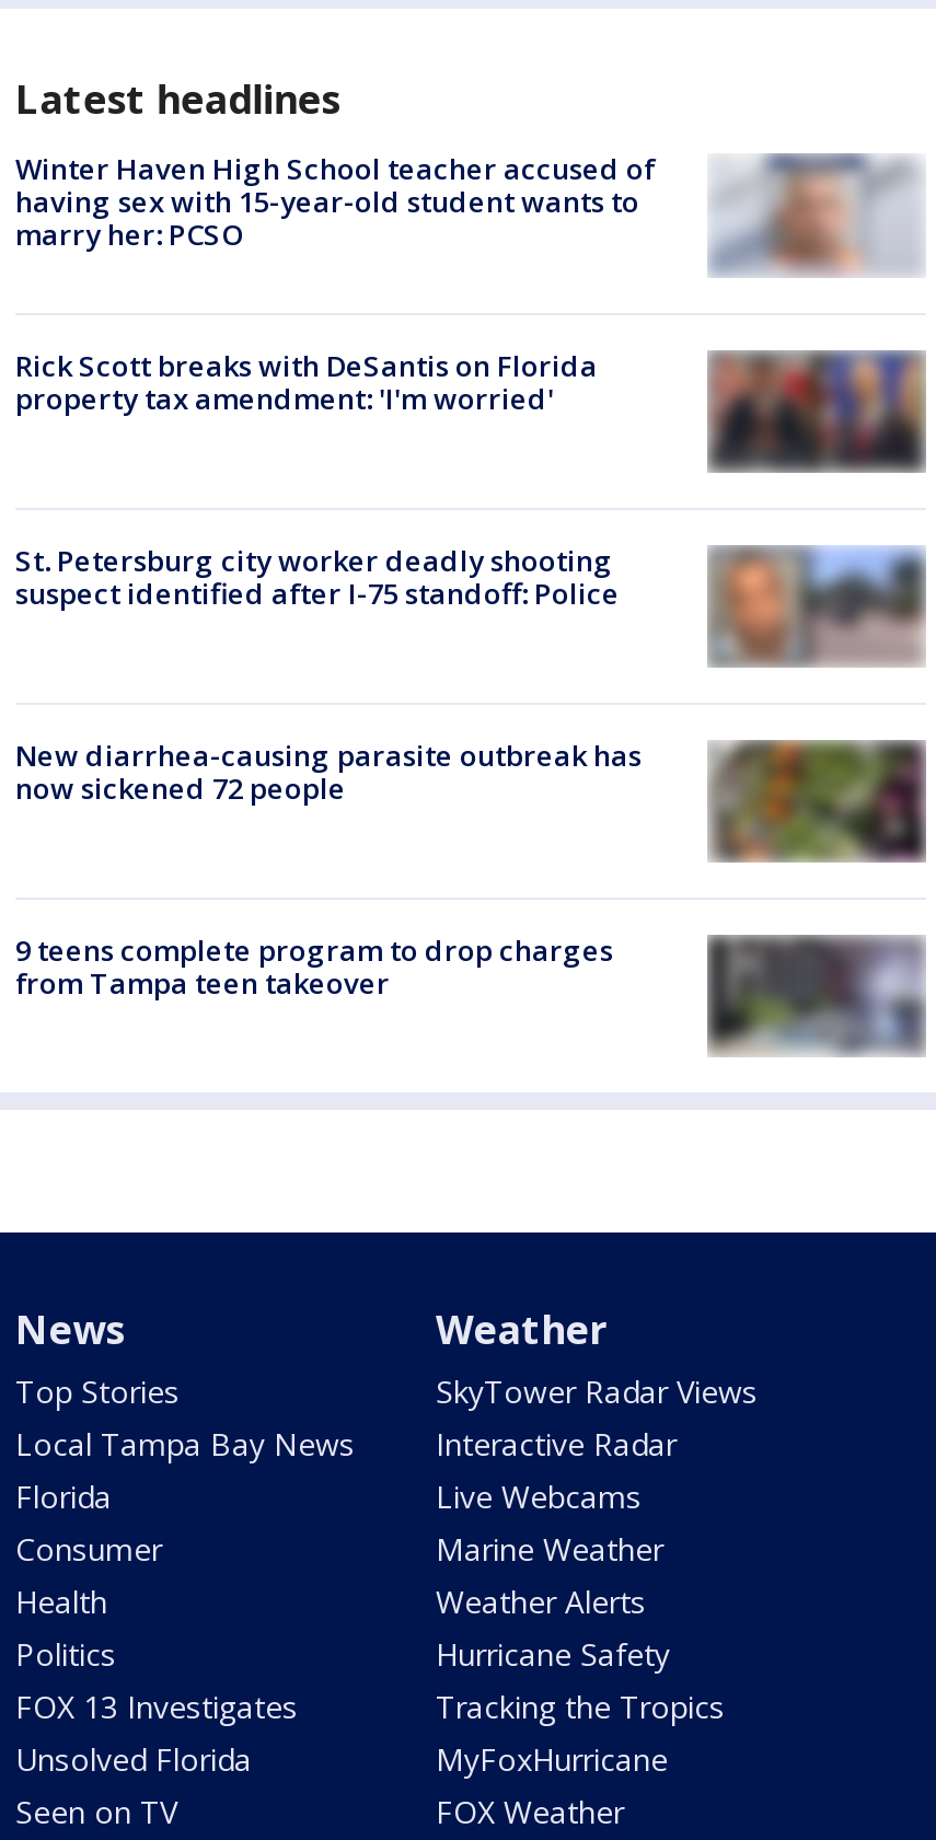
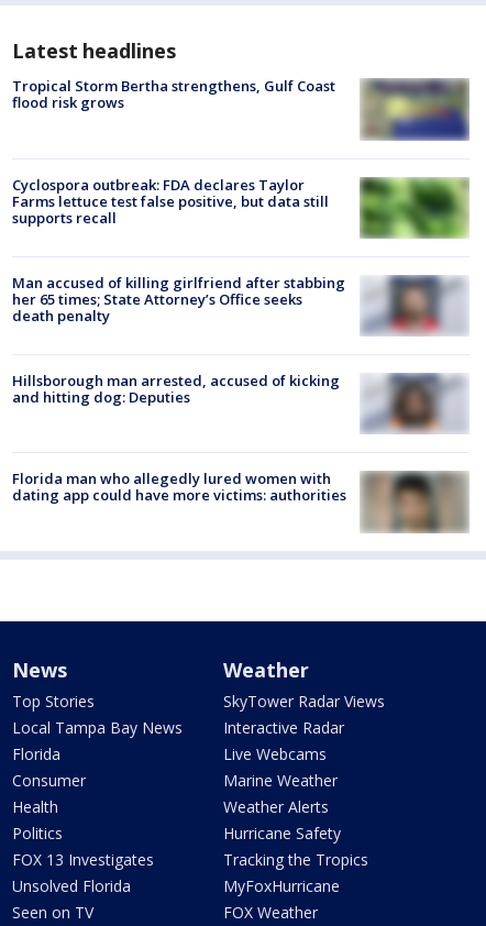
- [image]
- Winter Haven High School teacher accused of
- having sex with 15-year-old student wants to
- marry her: PCSO
+ [image]
+ Tropical Storm Bertha strengthens, Gulf Coast
+ flood risk grows

- Rick Scott breaks with DeSantis on Florida
- property tax amendment: 'I'm worried'
+ Cyclospora outbreak: FDA declares Taylor
+ Farms lettuce test false positive, but data still
+ supports recall

- [image]
+ [image]

- [image]
- St. Petersburg city worker deadly shooting
- suspect identified after I-75 standoff: Police
+ [image]
+ Man accused of killing girlfriend after stabbing
+ her 65 times; State Attorney’s Office seeks
+ death penalty

- [image]
- New diarrhea-causing parasite outbreak has
- now sickened 72 people
+ [image]
+ Hillsborough man arrested, accused of kicking
+ and hitting dog: Deputies

- 9 teens complete program to drop charges
- from Tampa teen takeover
+ Florida man who allegedly lured women with
+ dating app could have more victims: authorities

- [image]
+ [image]
